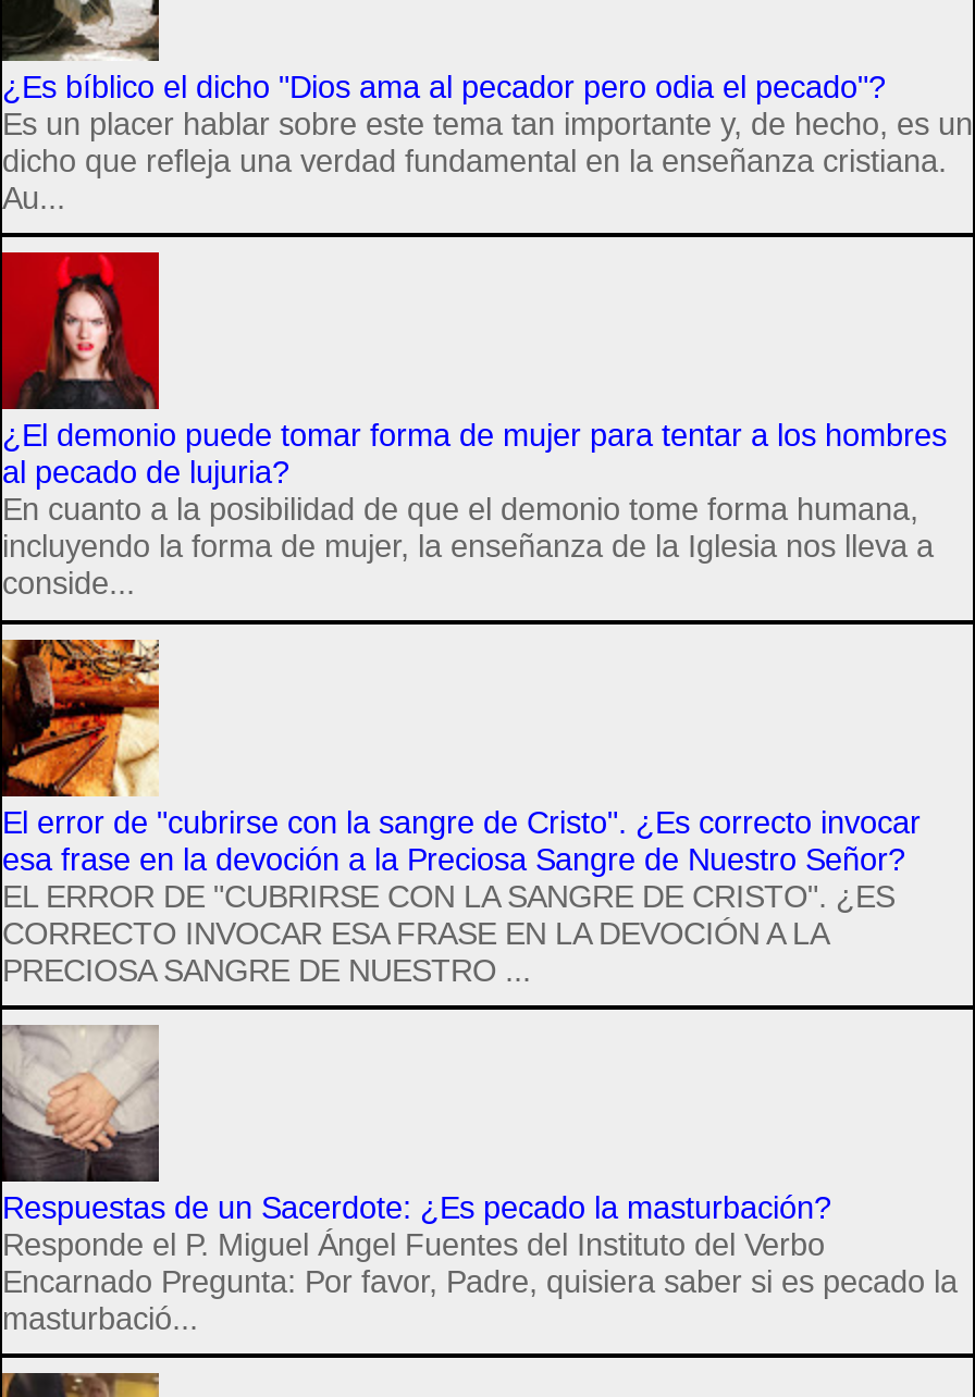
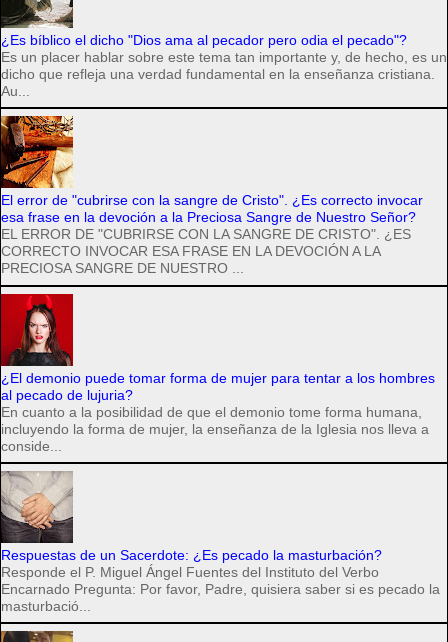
moved down: [image] | ¿El demonio puede tomar forma de mujer para tentar a los hombres | al pecado de lujuria? | En cuanto a la posibilidad de que el demonio tome forma humana, | incluyendo la forma de mujer, la enseñanza de la Iglesia nos lleva a | conside...

moved up: [image] | El error de "cubrirse con la sangre de Cristo". ¿Es correcto invocar | esa frase en la devoción a la Preciosa Sangre de Nuestro Señor? | EL ERROR DE "CUBRIRSE CON LA SANGRE DE CRISTO". ¿ES | CORRECTO INVOCAR ESA FRASE EN LA DEVOCIÓN A LA | PRECIOSA SANGRE DE NUESTRO ...
